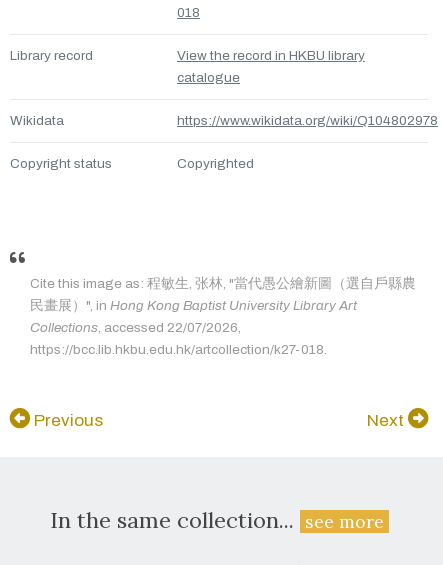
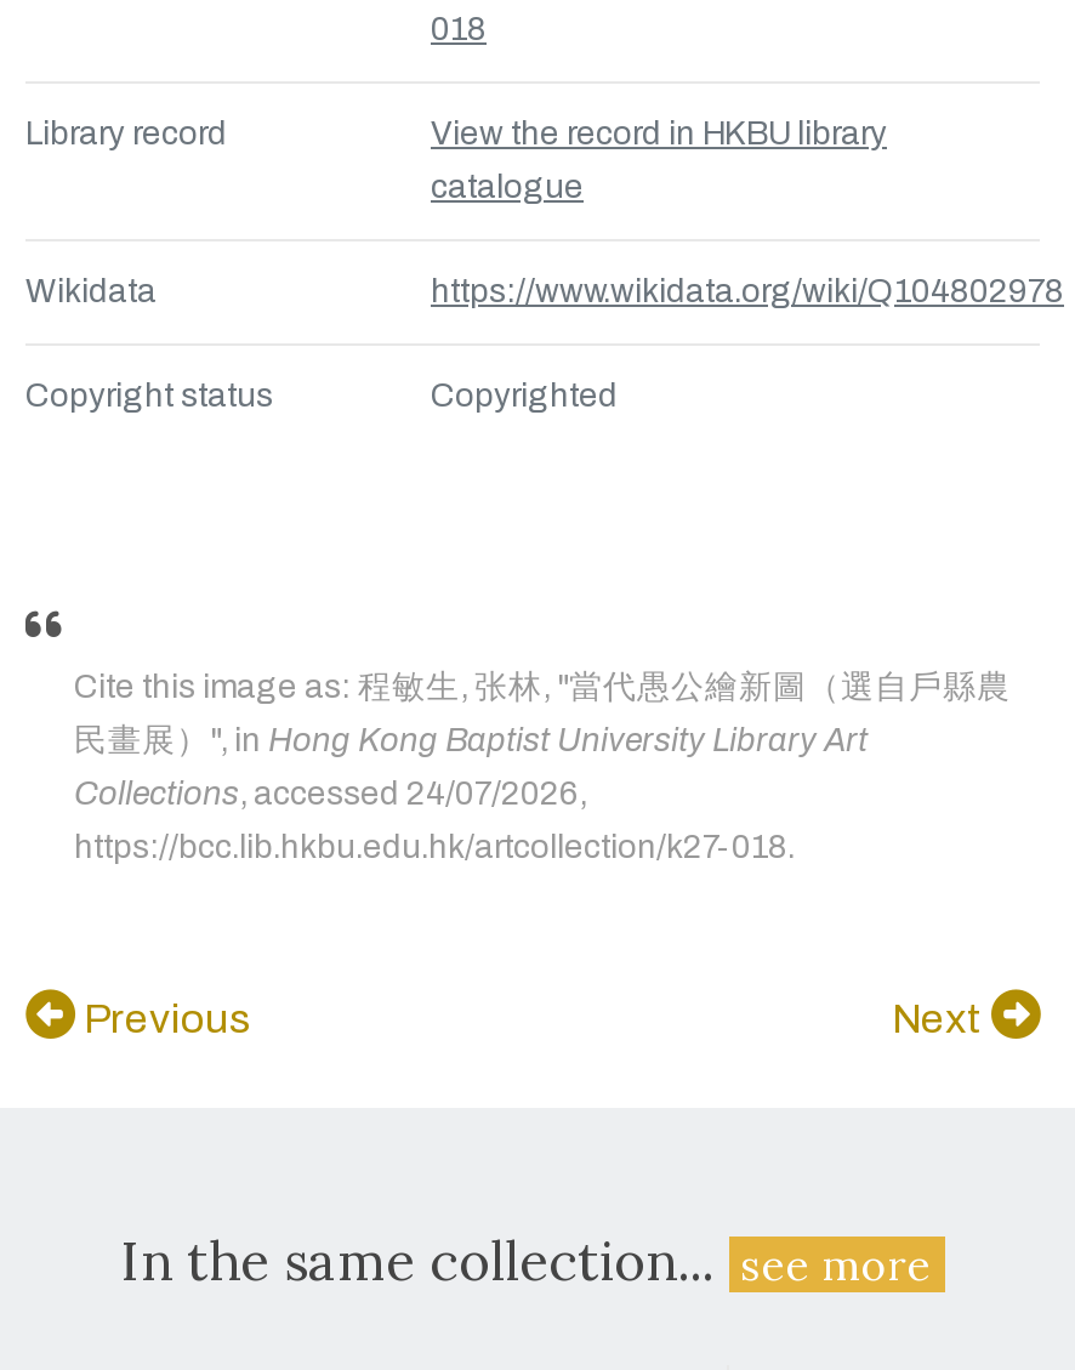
- Collections, accessed 22/07/2026,
+ Collections, accessed 24/07/2026,
